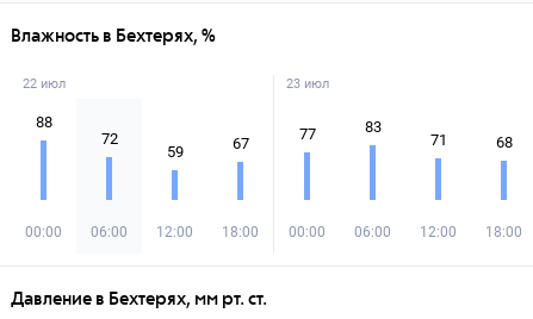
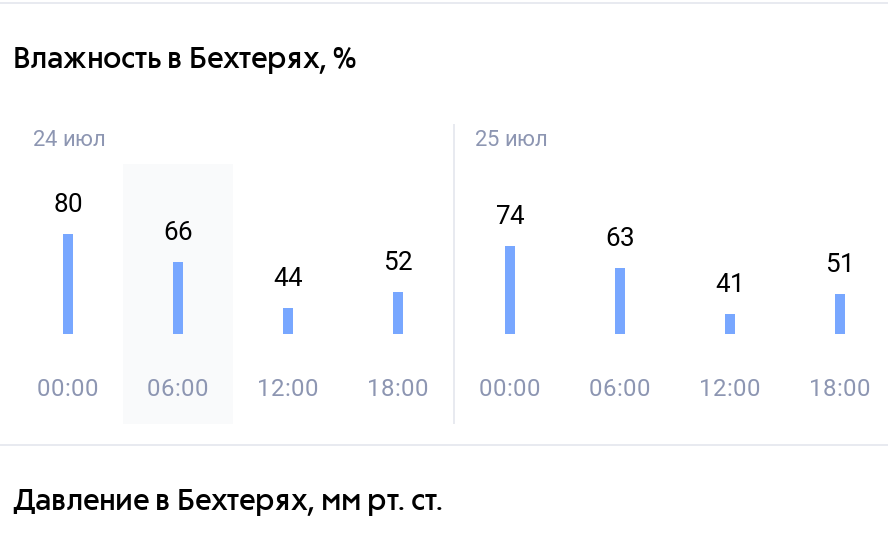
- 22 июл
+ 24 июл

- 23 июл
+ 25 июл

- 88
+ 80

- 83
+ 63

- 72
+ 66

- 77
+ 74

- 71
+ 41

- 67
+ 52

- 68
+ 51

- 59
+ 44
